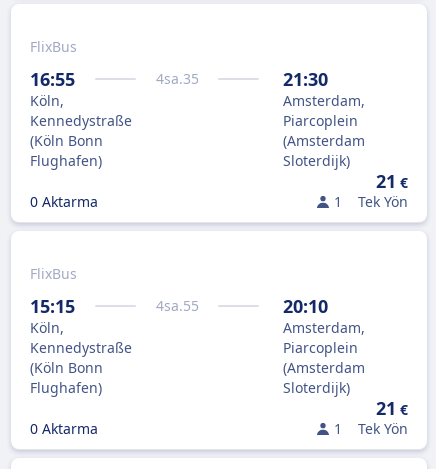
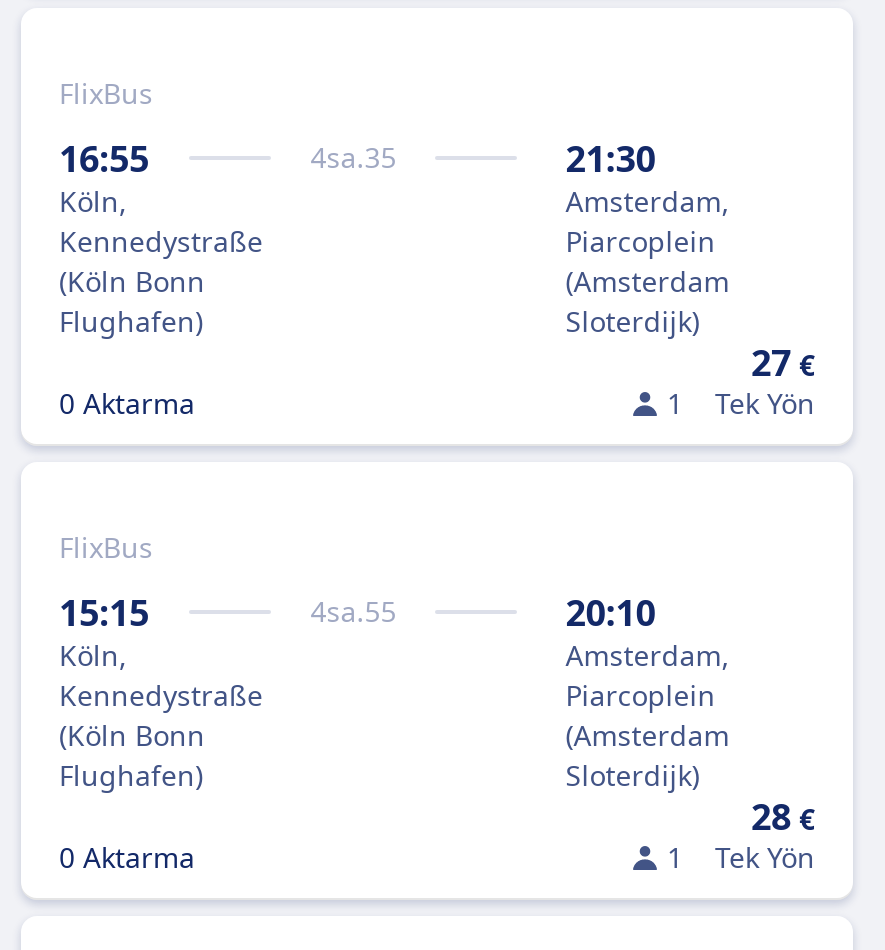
- 21 €
+ 27 €

- 21 €
+ 28 €
